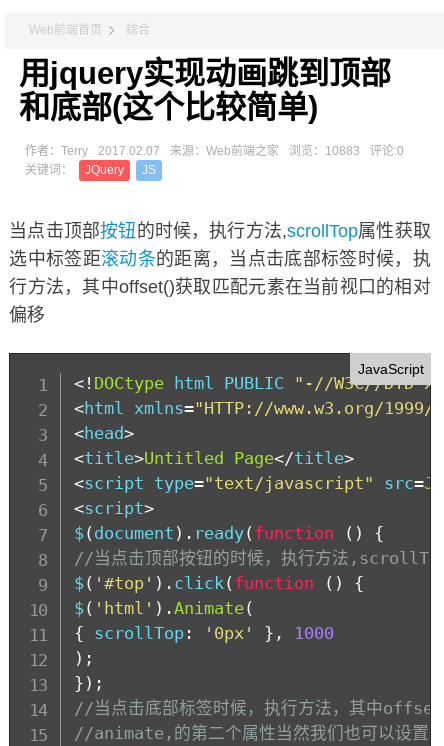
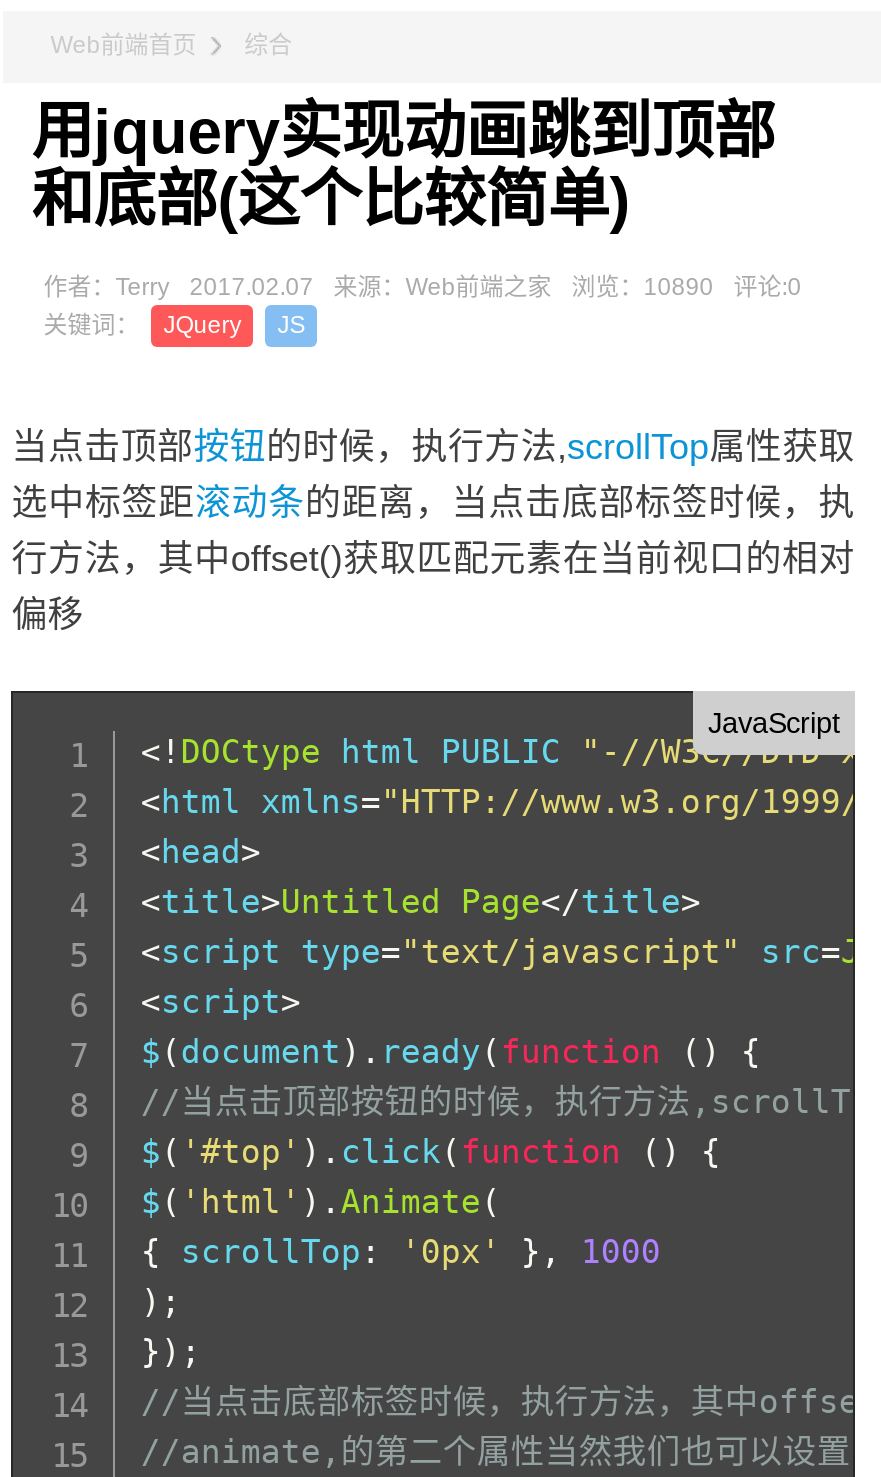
- 作者：Terry 2017.02.07 来源：Web前端之家 浏览：10883 评论:0
+ 作者：Terry 2017.02.07 来源：Web前端之家 浏览：10890 评论:0
